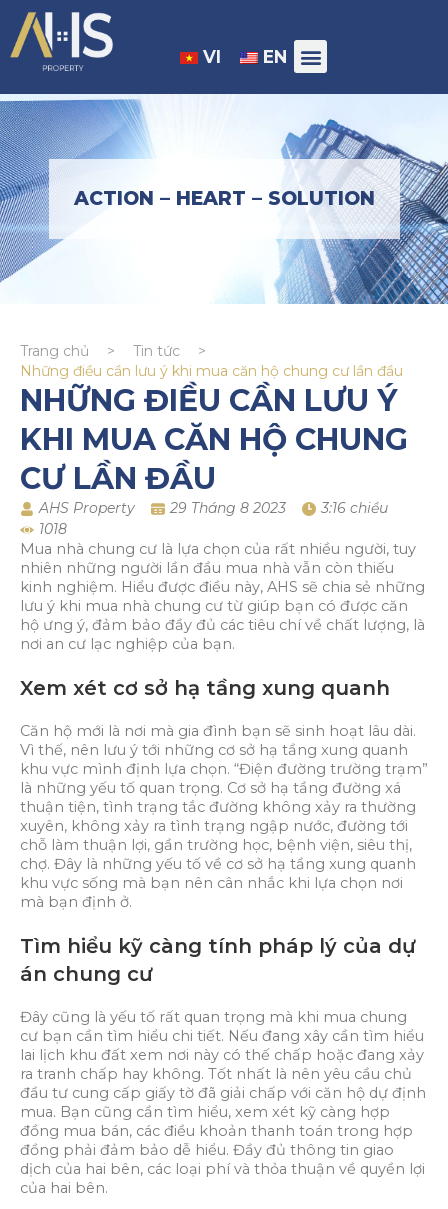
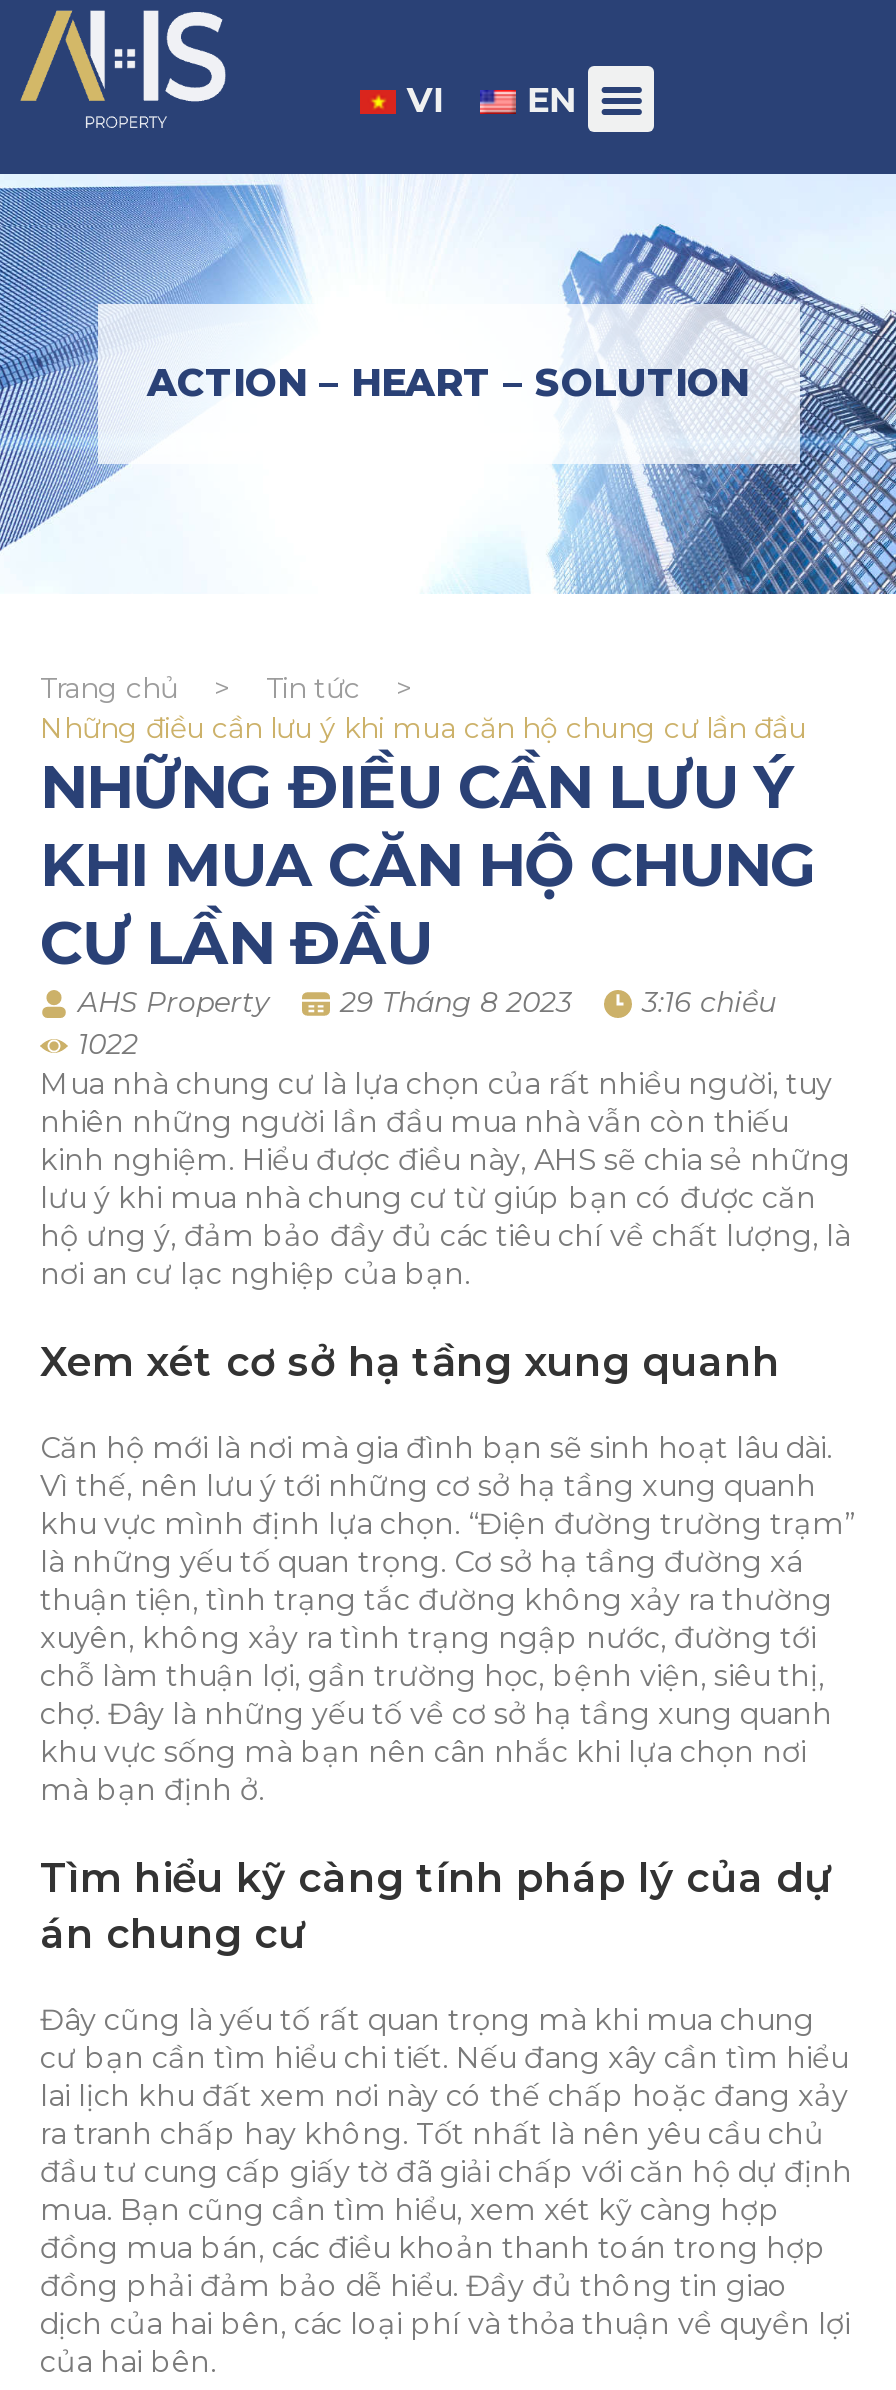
- 1018
+ 1022
